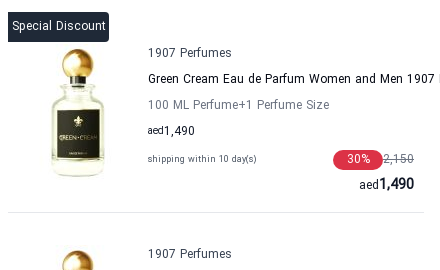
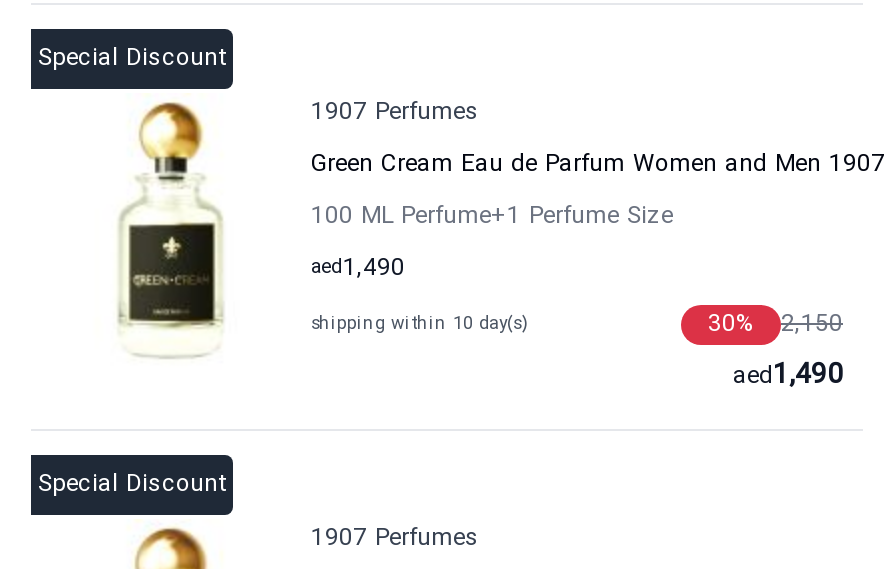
+ Special Discount
